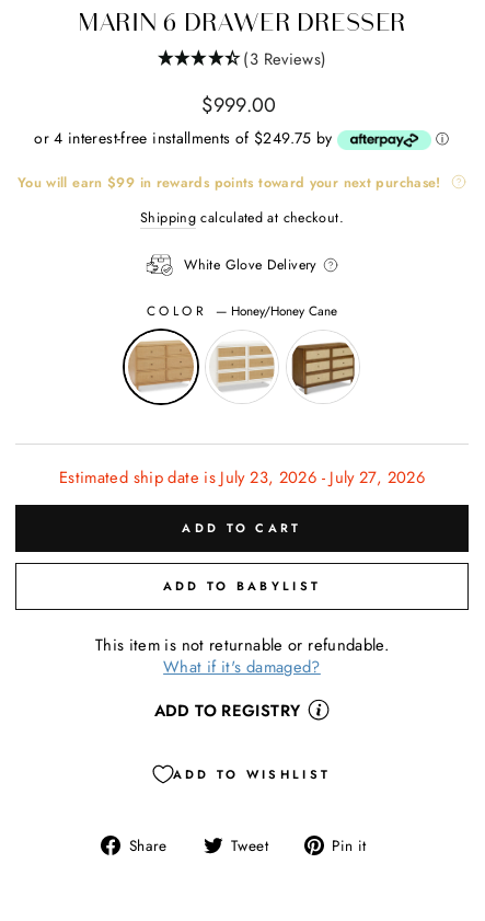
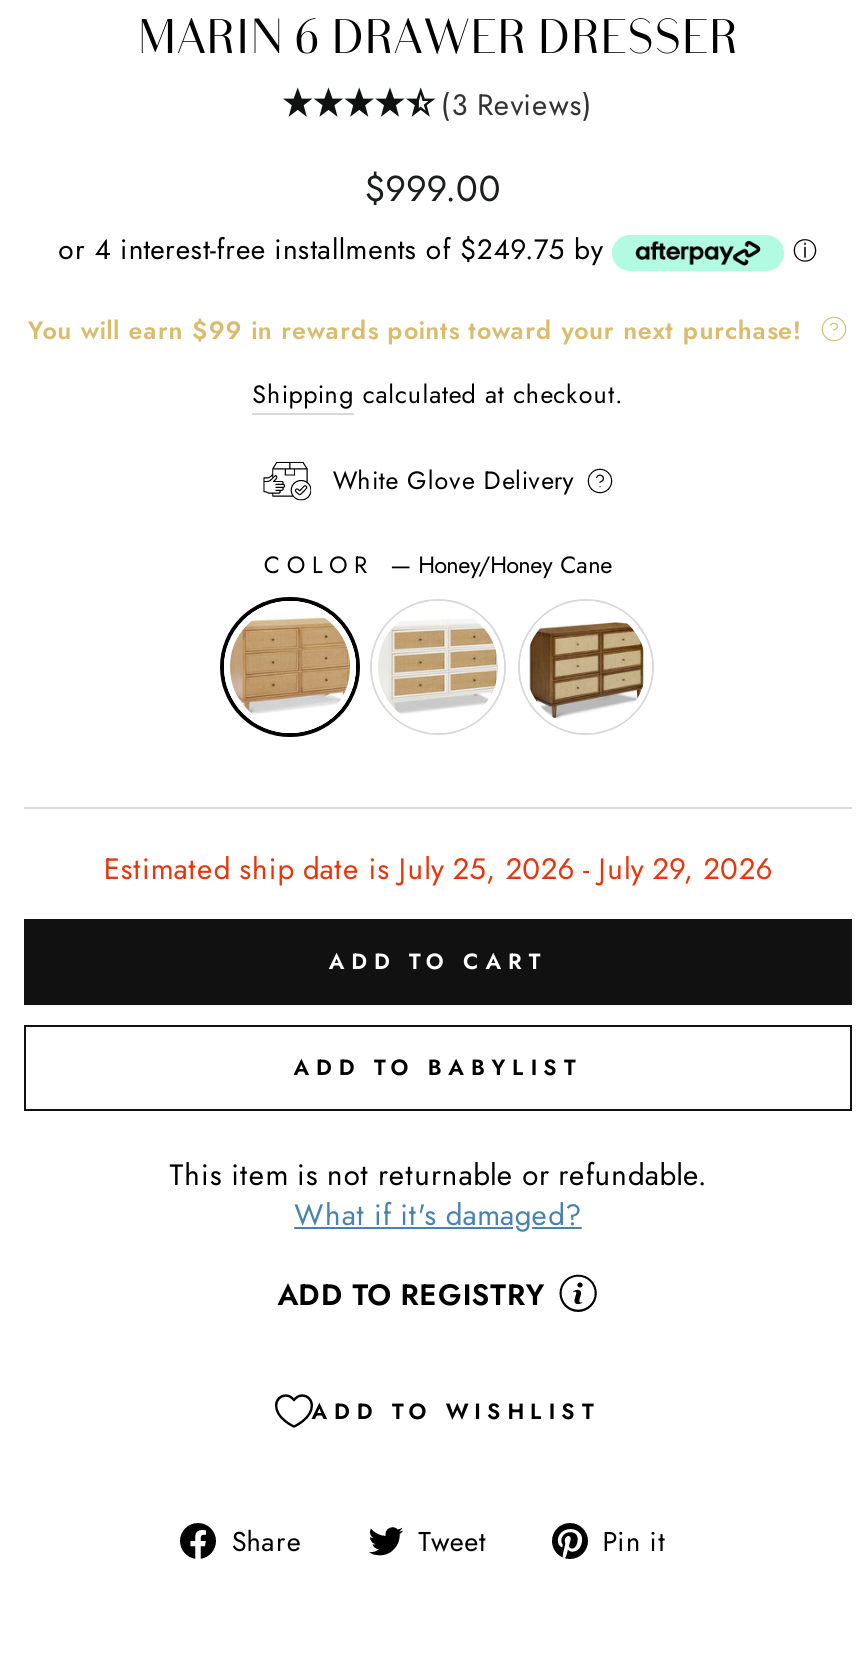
- Estimated ship date is July 23, 2026 - July 27, 2026
+ Estimated ship date is July 25, 2026 - July 29, 2026
